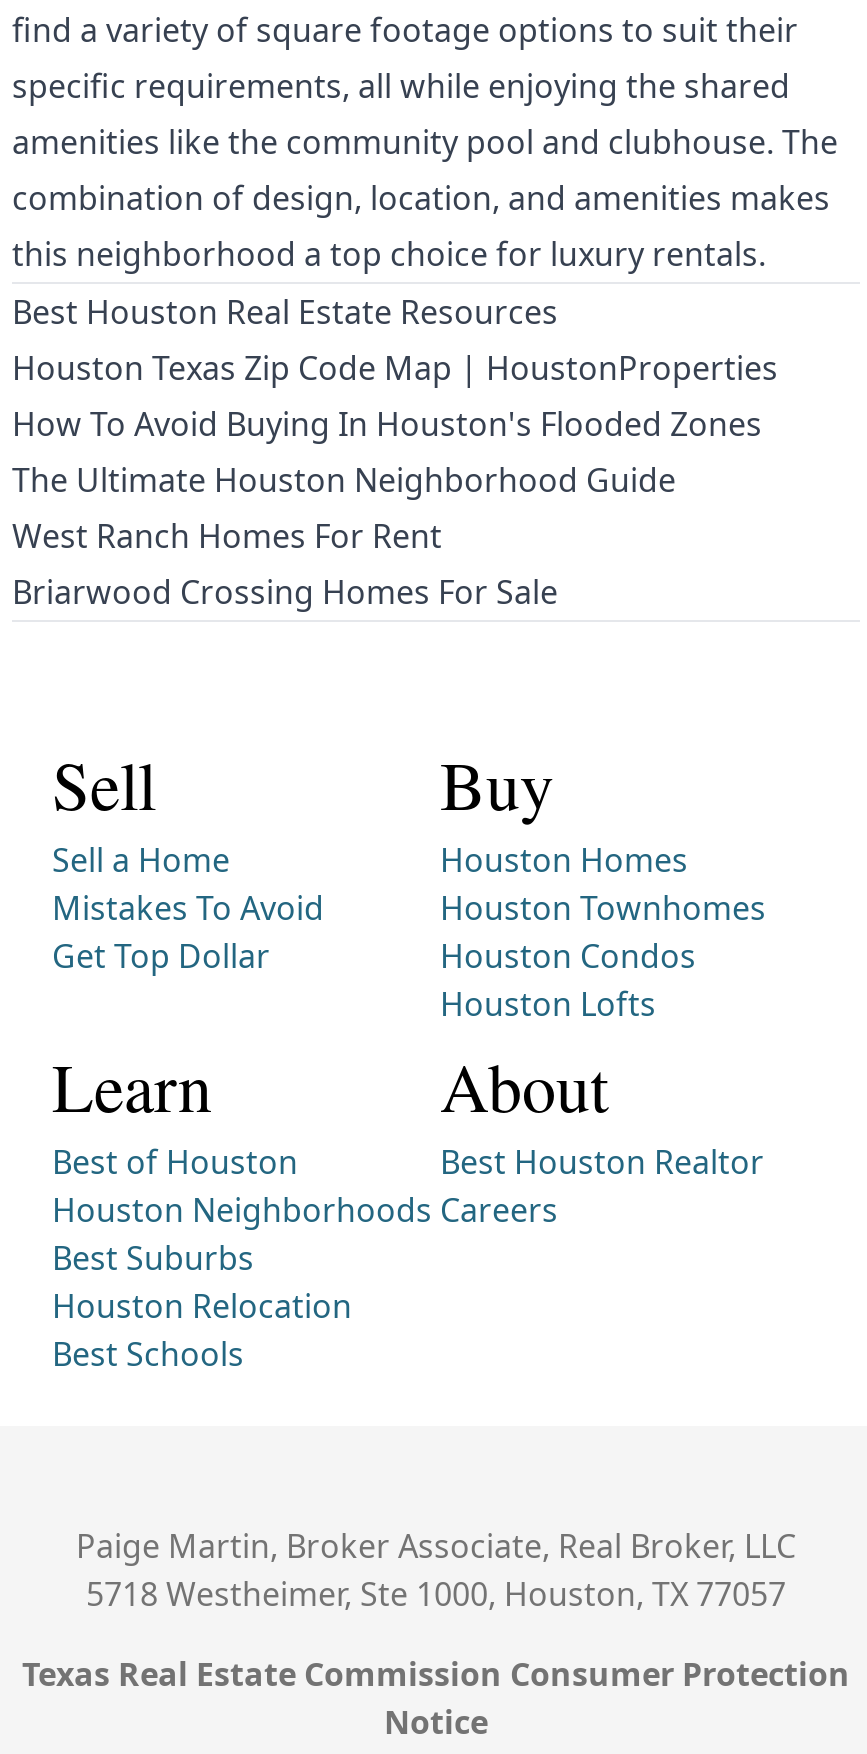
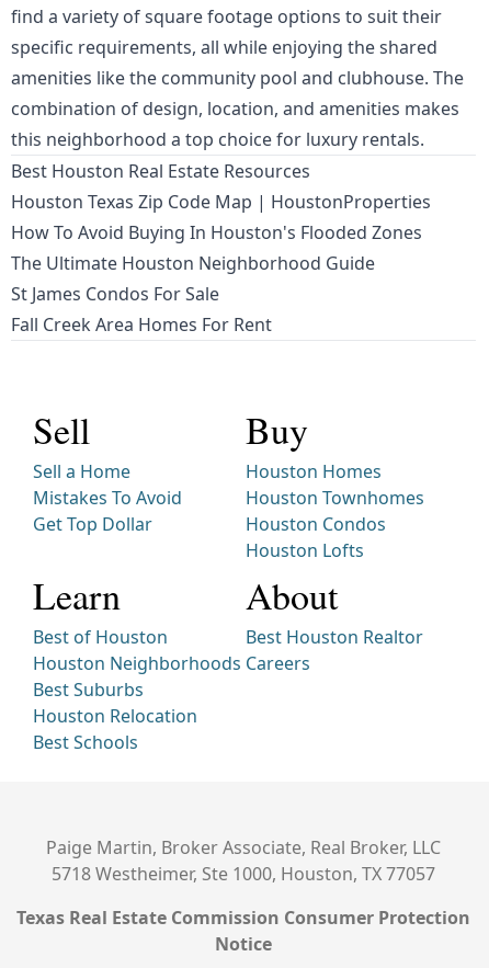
- West Ranch Homes For Rent
- Briarwood Crossing Homes For Sale
+ St James Condos For Sale
+ Fall Creek Area Homes For Rent
